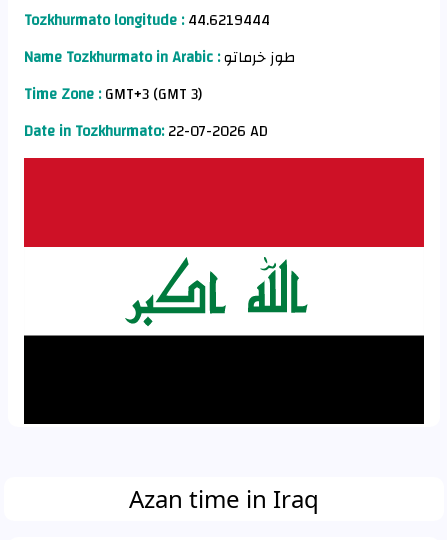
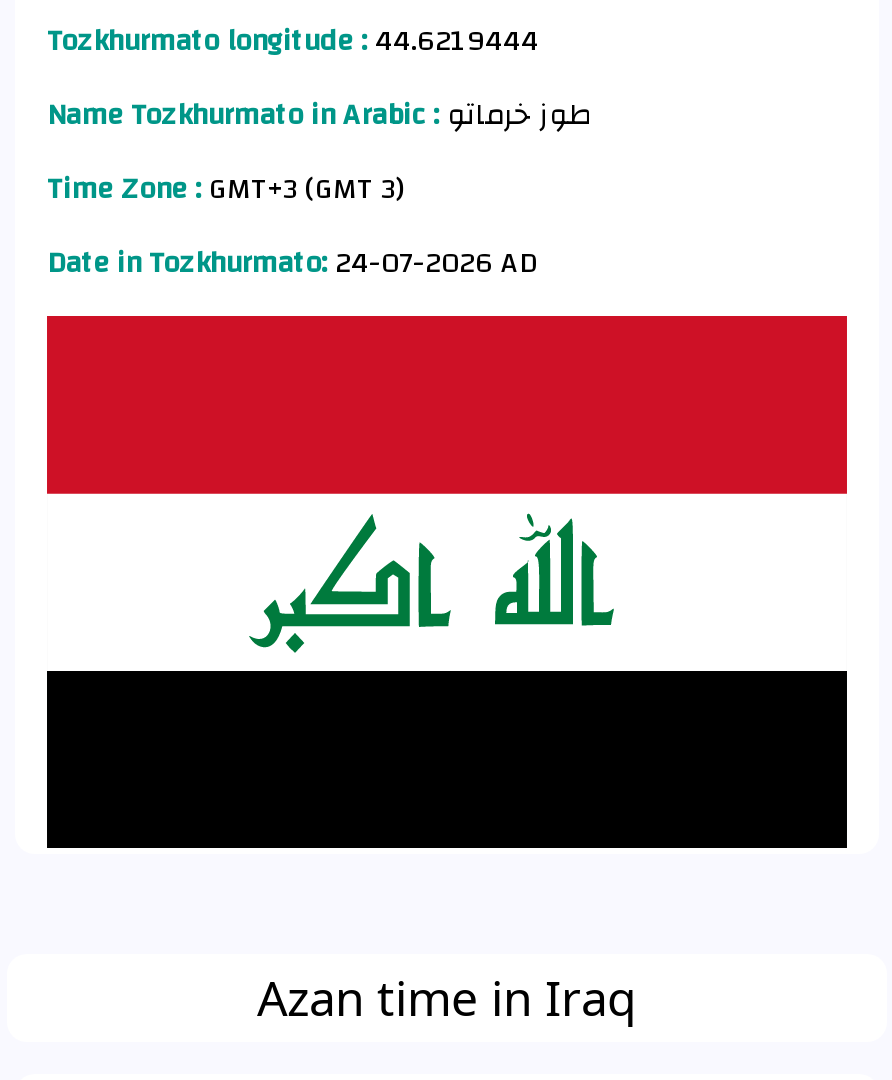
- Date in Tozkhurmato: 22-07-2026 AD
+ Date in Tozkhurmato: 24-07-2026 AD
